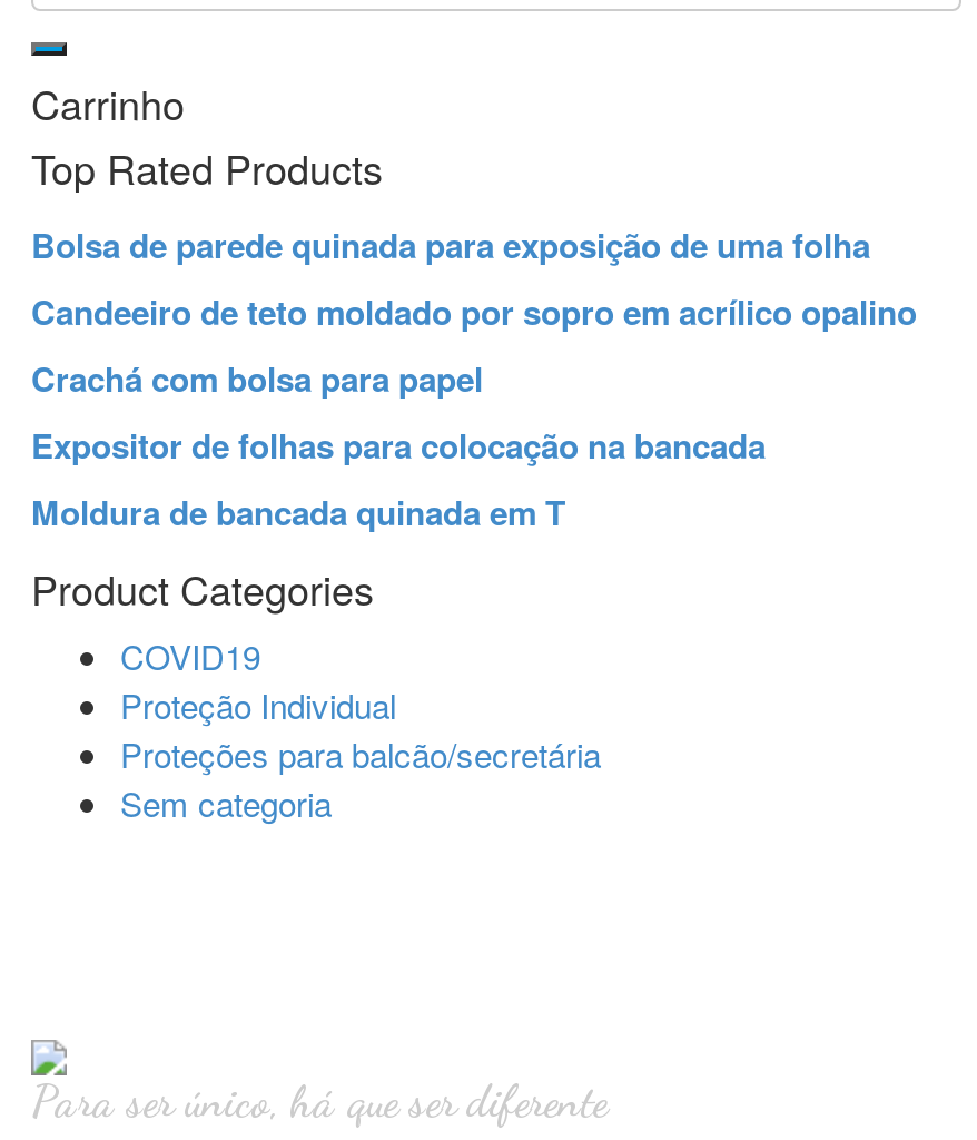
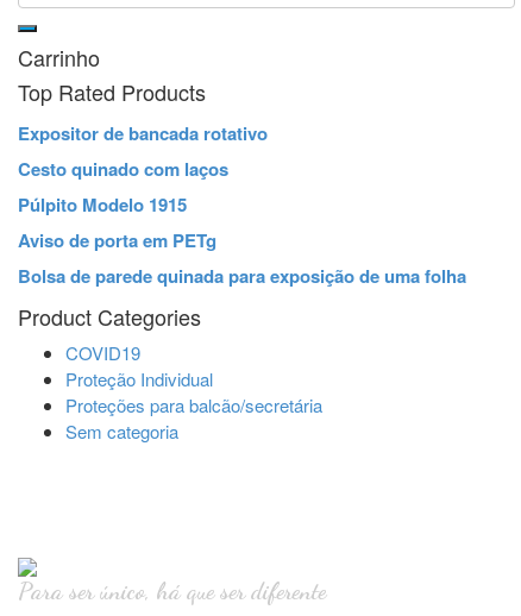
+ Expositor de bancada rotativo
+ Cesto quinado com laços
+ Púlpito Modelo 1915
+ Aviso de porta em PETg

moved down: Bolsa de parede quinada para exposição de uma folha

- Candeeiro de teto moldado por sopro em acrílico opalino
- Crachá com bolsa para papel
- Expositor de folhas para colocação na bancada
- Moldura de bancada quinada em T
